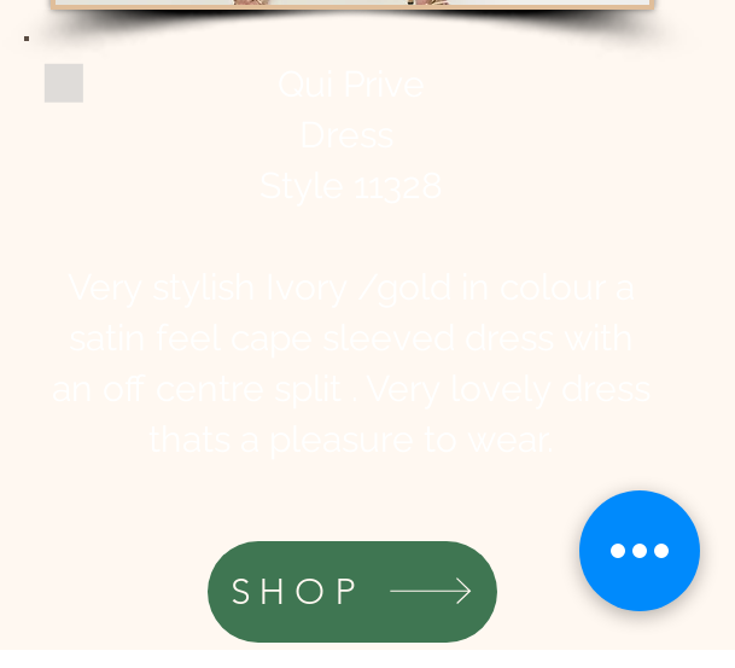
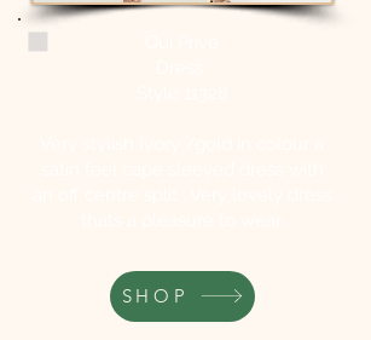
- [image]
